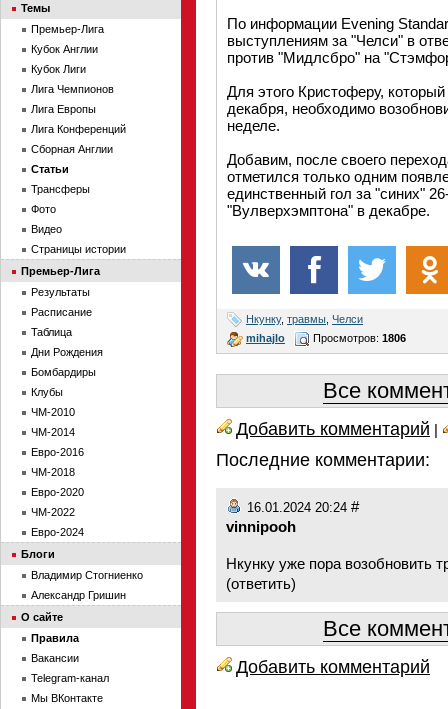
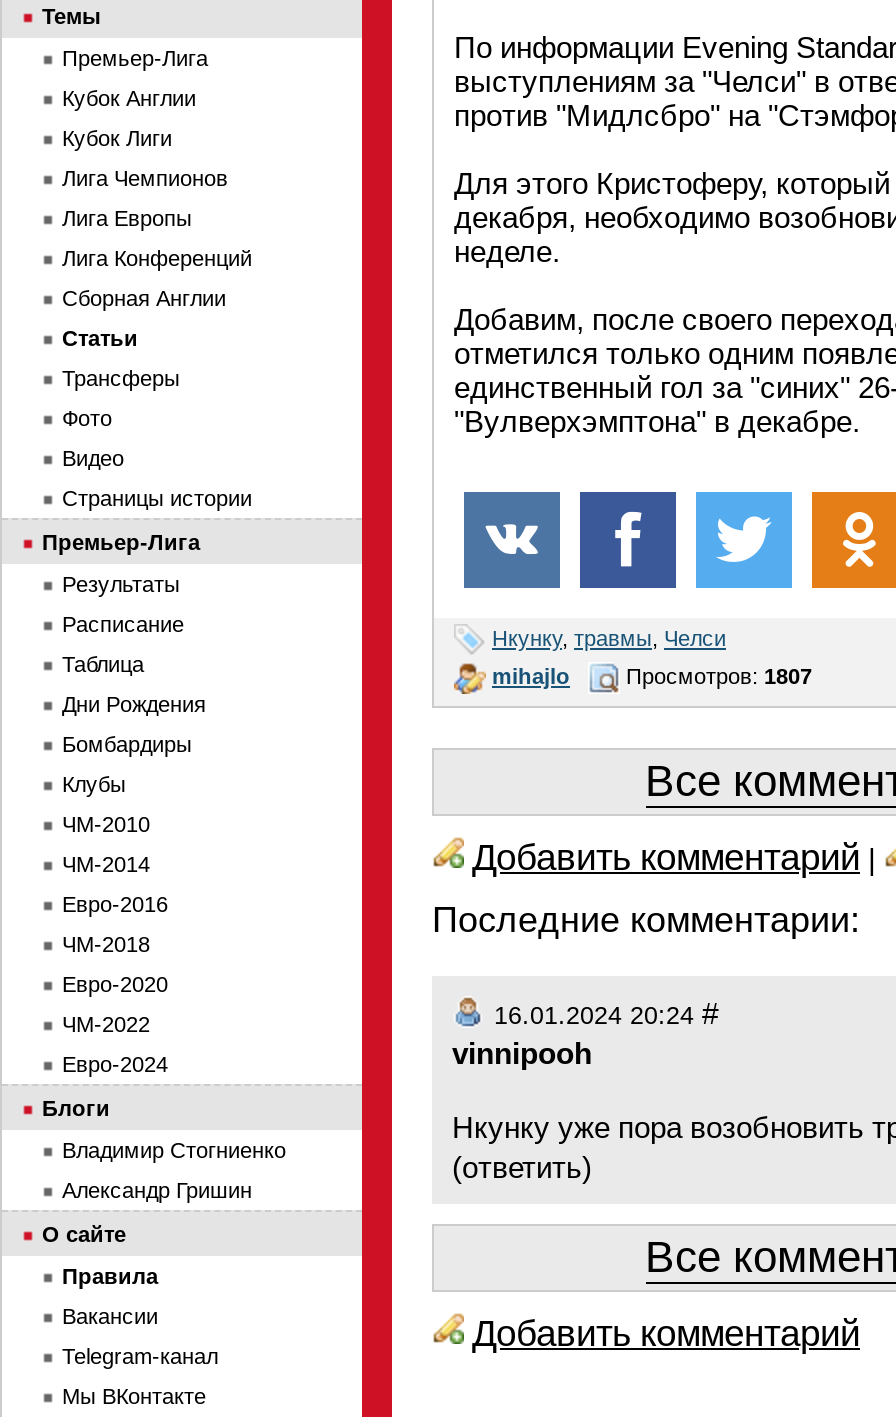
- Просмотров: 1806
+ Просмотров: 1807
